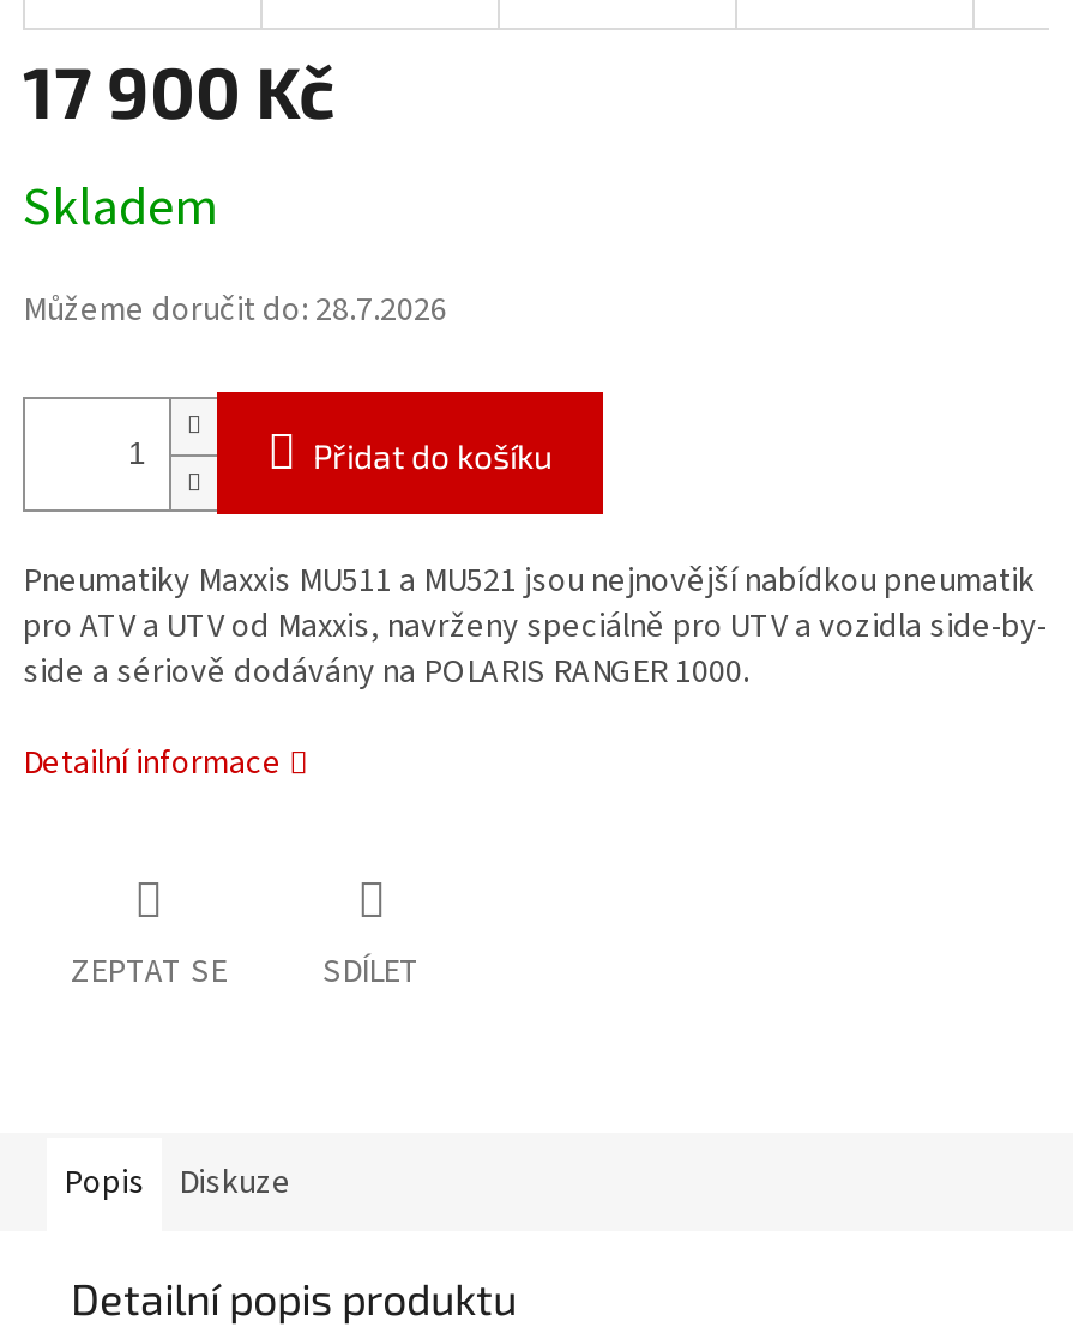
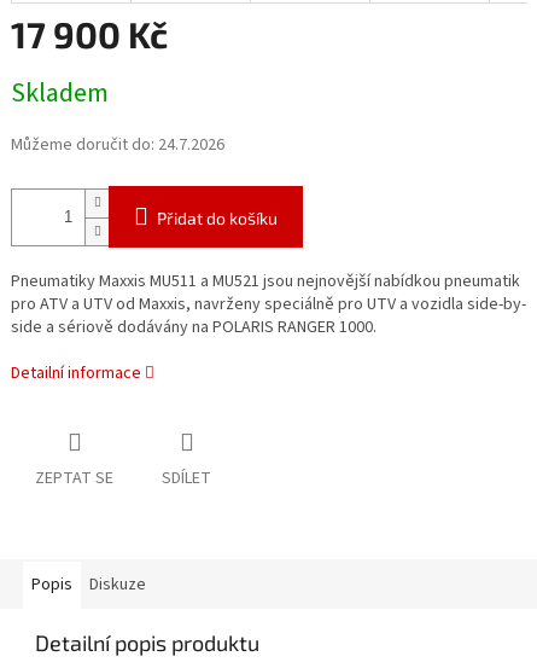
- Můžeme doručit do: 28.7.2026
+ Můžeme doručit do: 24.7.2026
